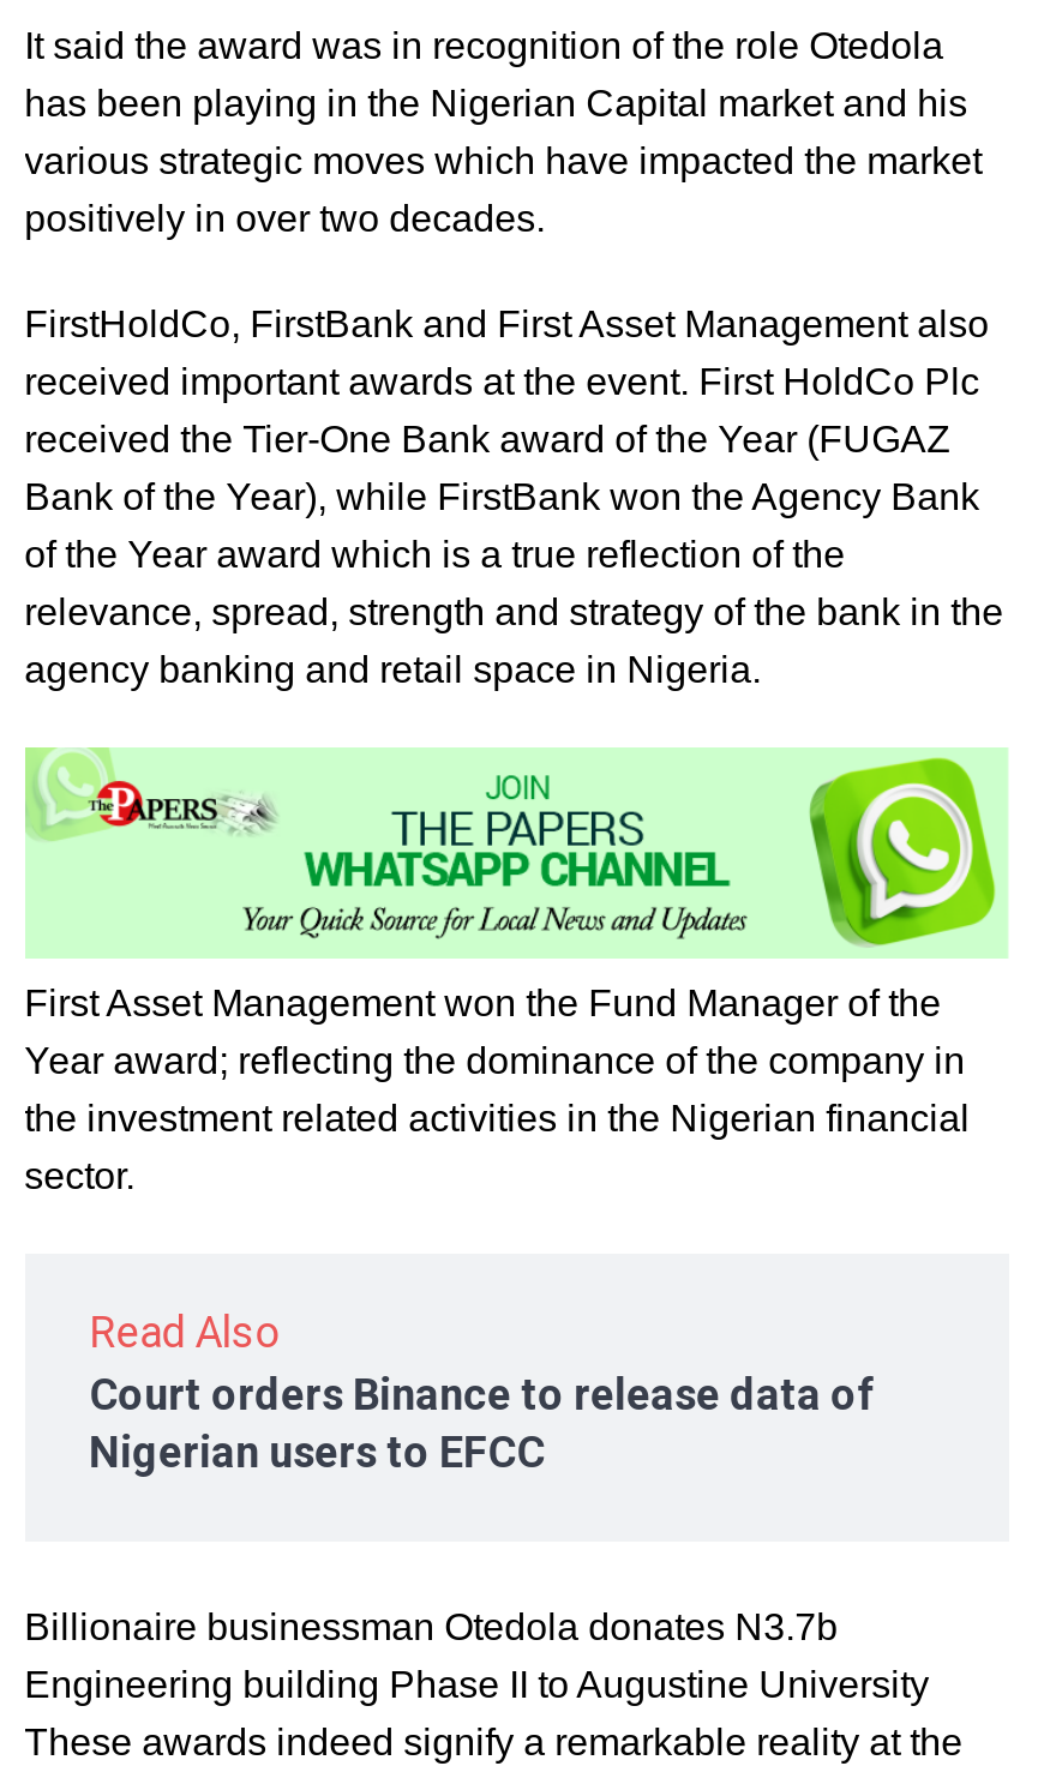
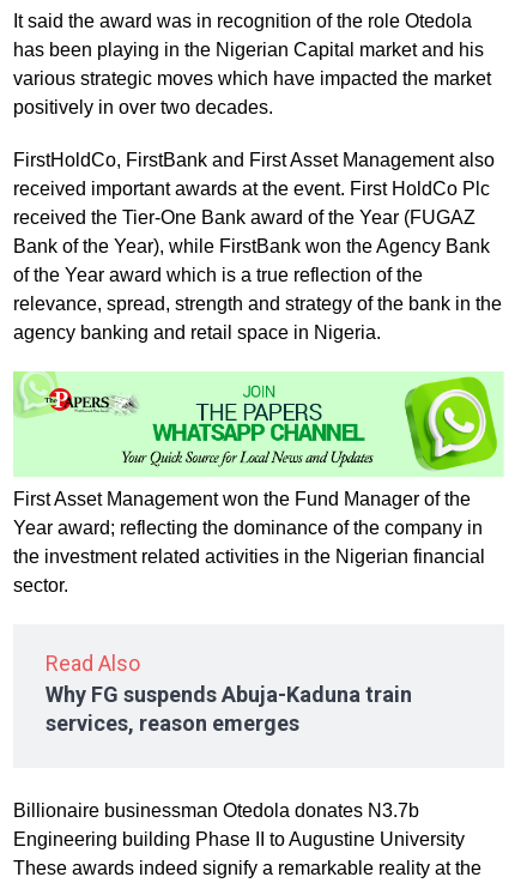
- Court orders Binance to release data of
- Nigerian users to EFCC
+ Why FG suspends Abuja-Kaduna train
+ services, reason emerges
